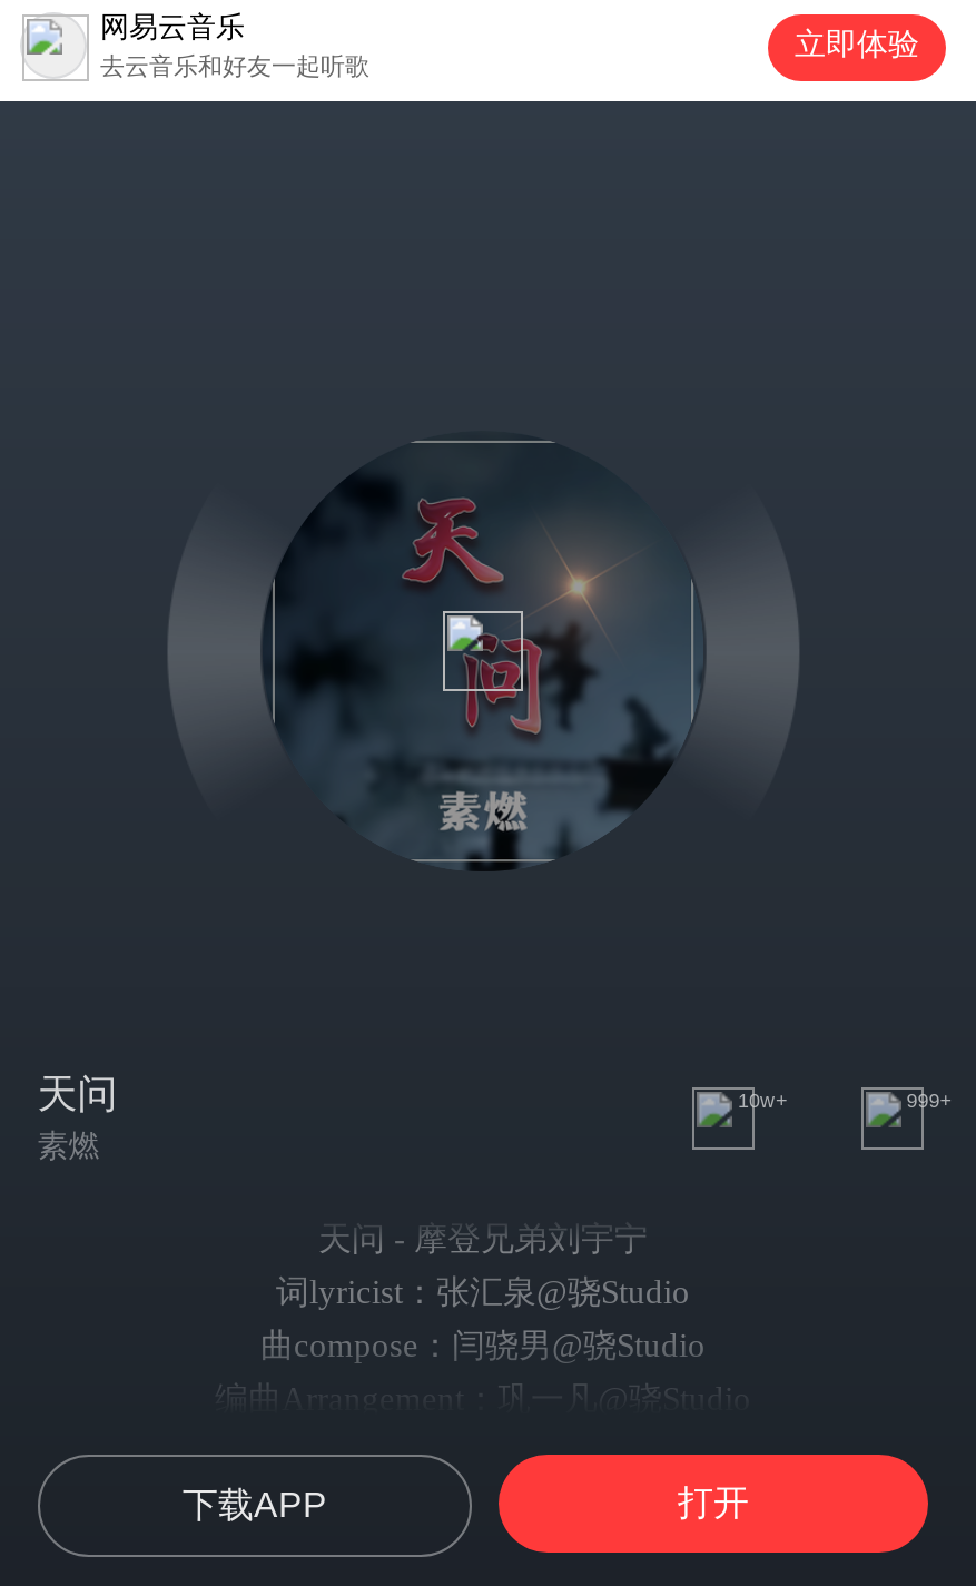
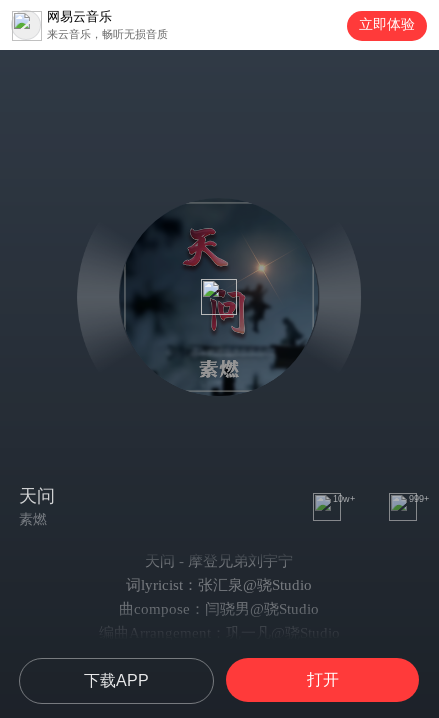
- 去云音乐和好友一起听歌
+ 来云音乐，畅听无损音质
